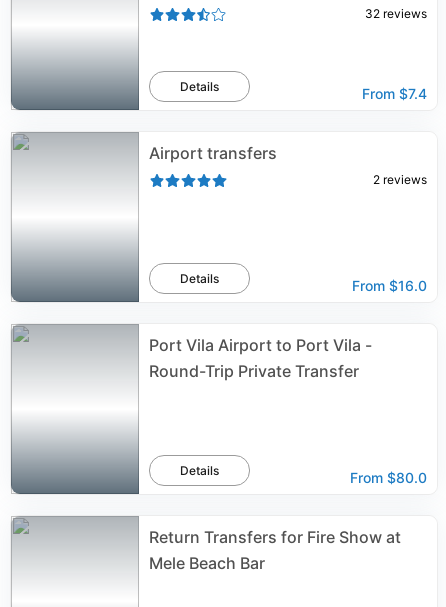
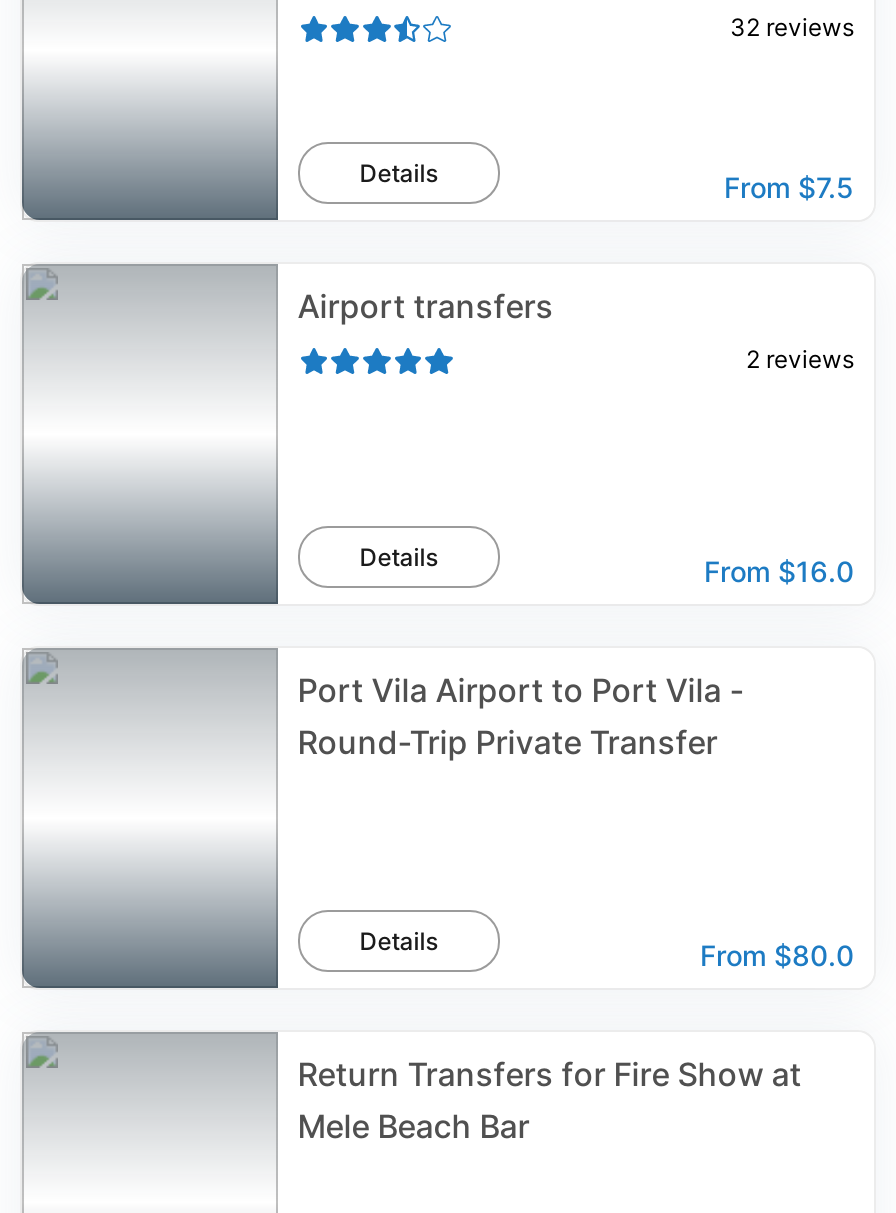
- From $7.4
+ From $7.5
